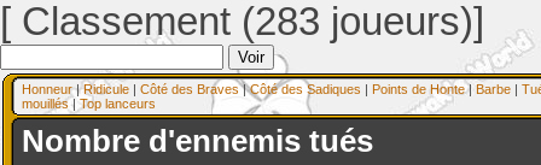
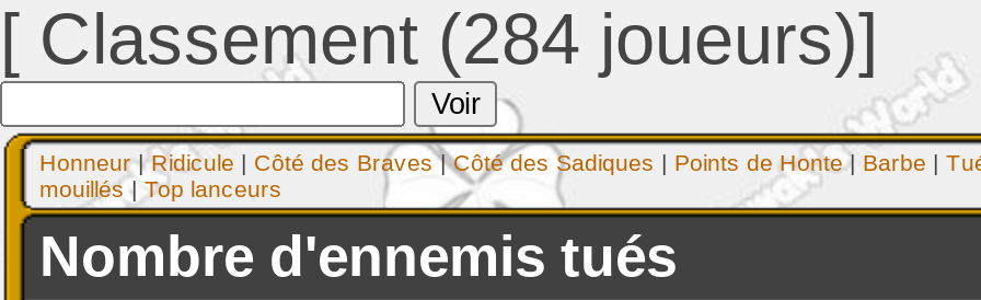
- [ Classement (283 joueurs)]
+ [ Classement (284 joueurs)]
